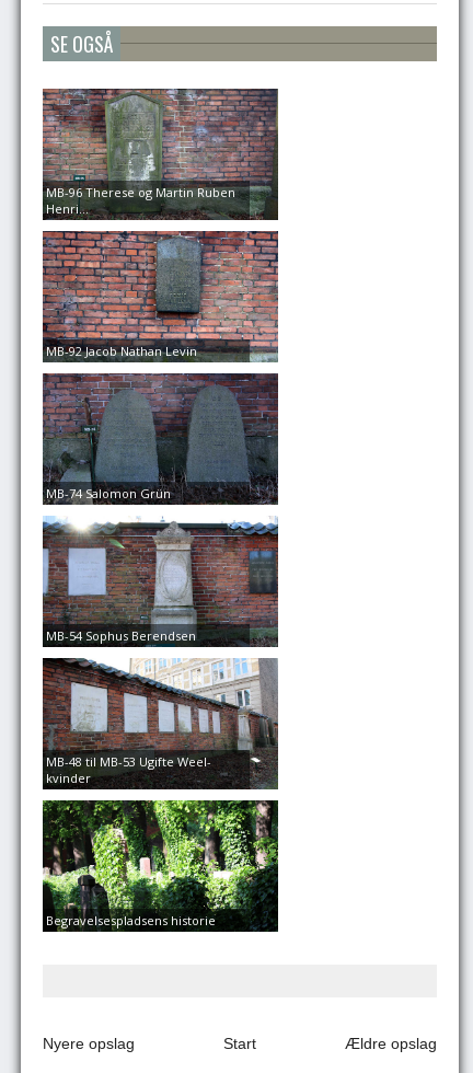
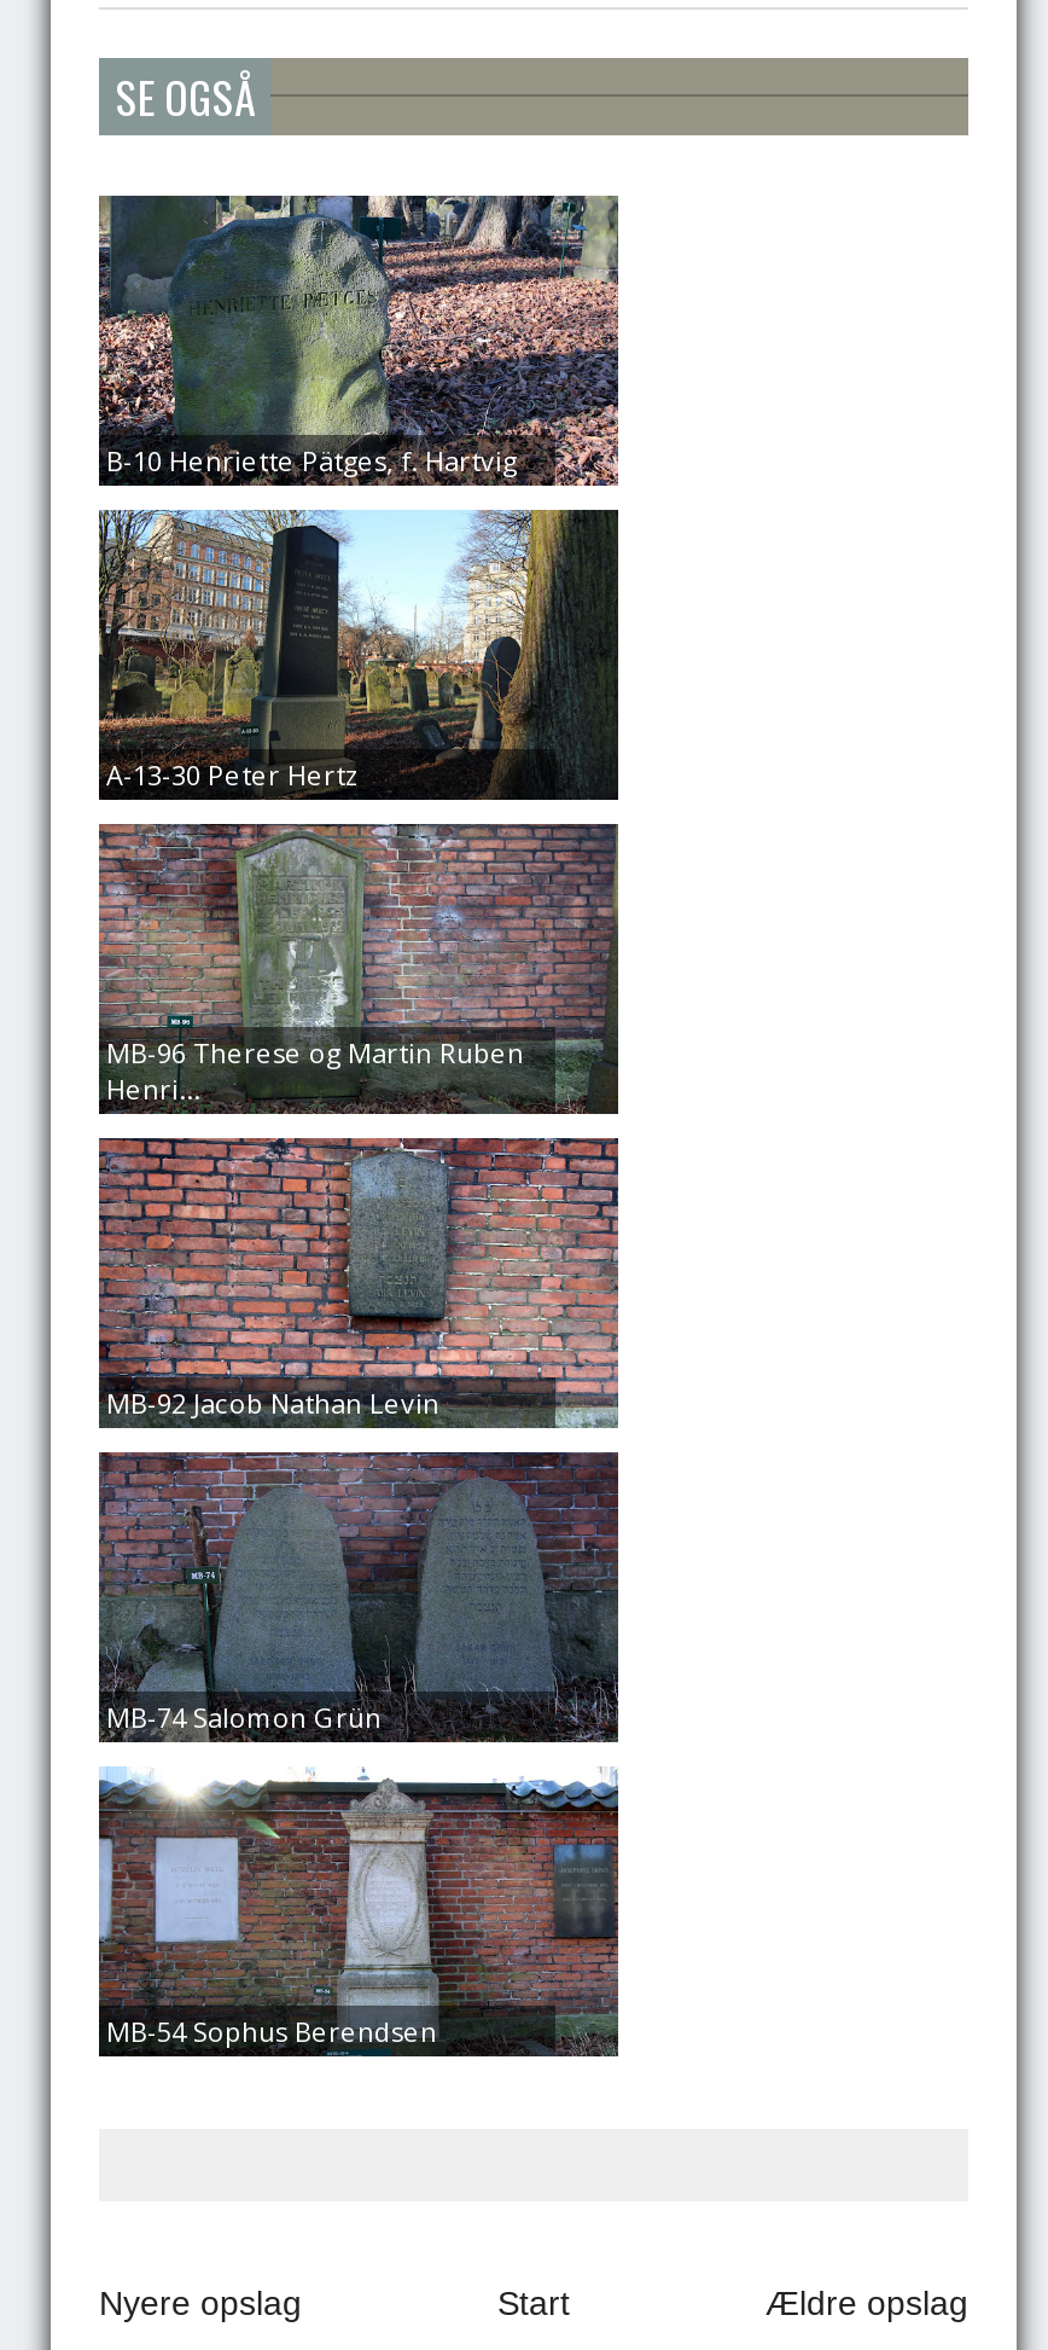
+ [image]
+ B-10 Henriette Pätges, f. Hartvig

+ [image]
+ A-13-30 Peter Hertz

moved down: [image] | MB-96 Therese og Martin Ruben | Henri... | MB-92 Jacob Nathan Levin | MB-74 Salomon Grün | MB-54 Sophus Berendsen

- [image]
- MB-48 til MB-53 Ugifte Weel-
- kvinder

- [image]
- Begravelsespladsens historie
